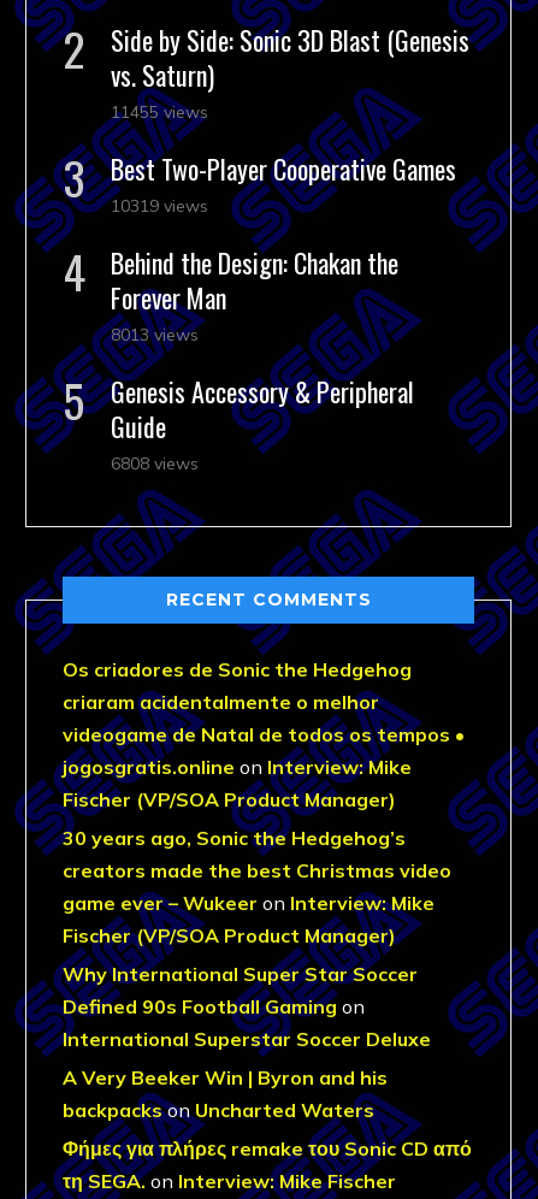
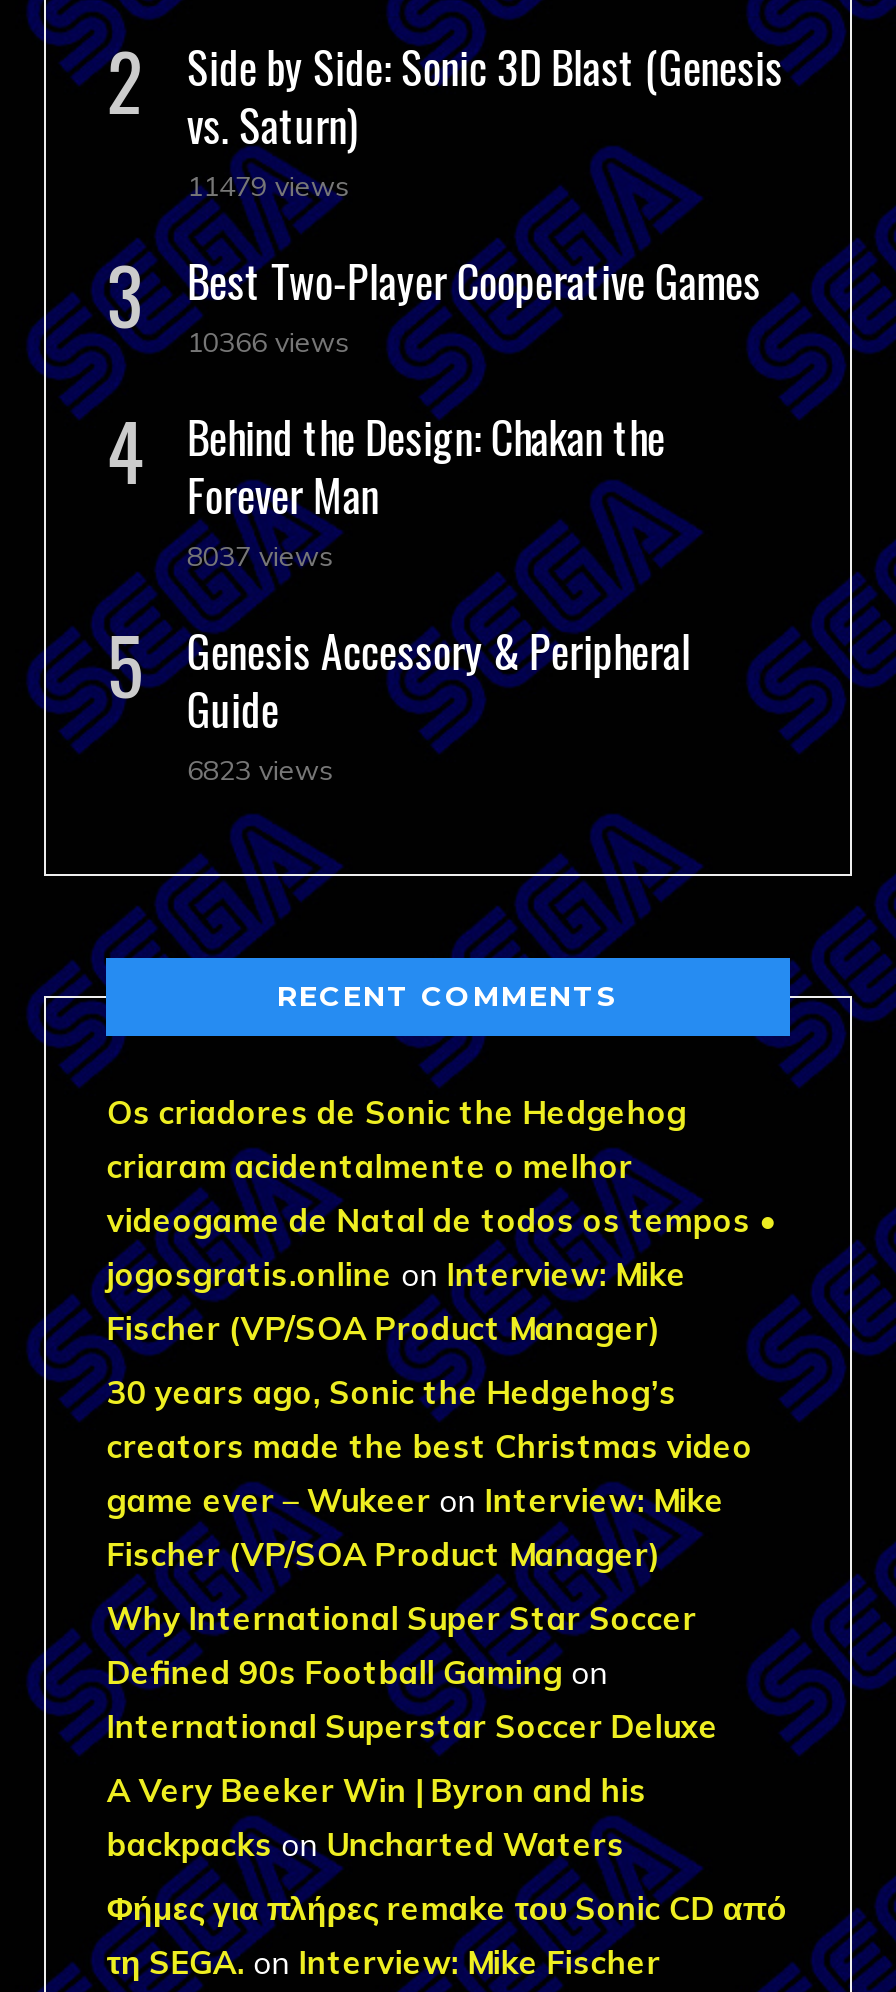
- 11455 views
+ 11479 views

- 10319 views
+ 10366 views

- 8013 views
+ 8037 views

- 6808 views
+ 6823 views
